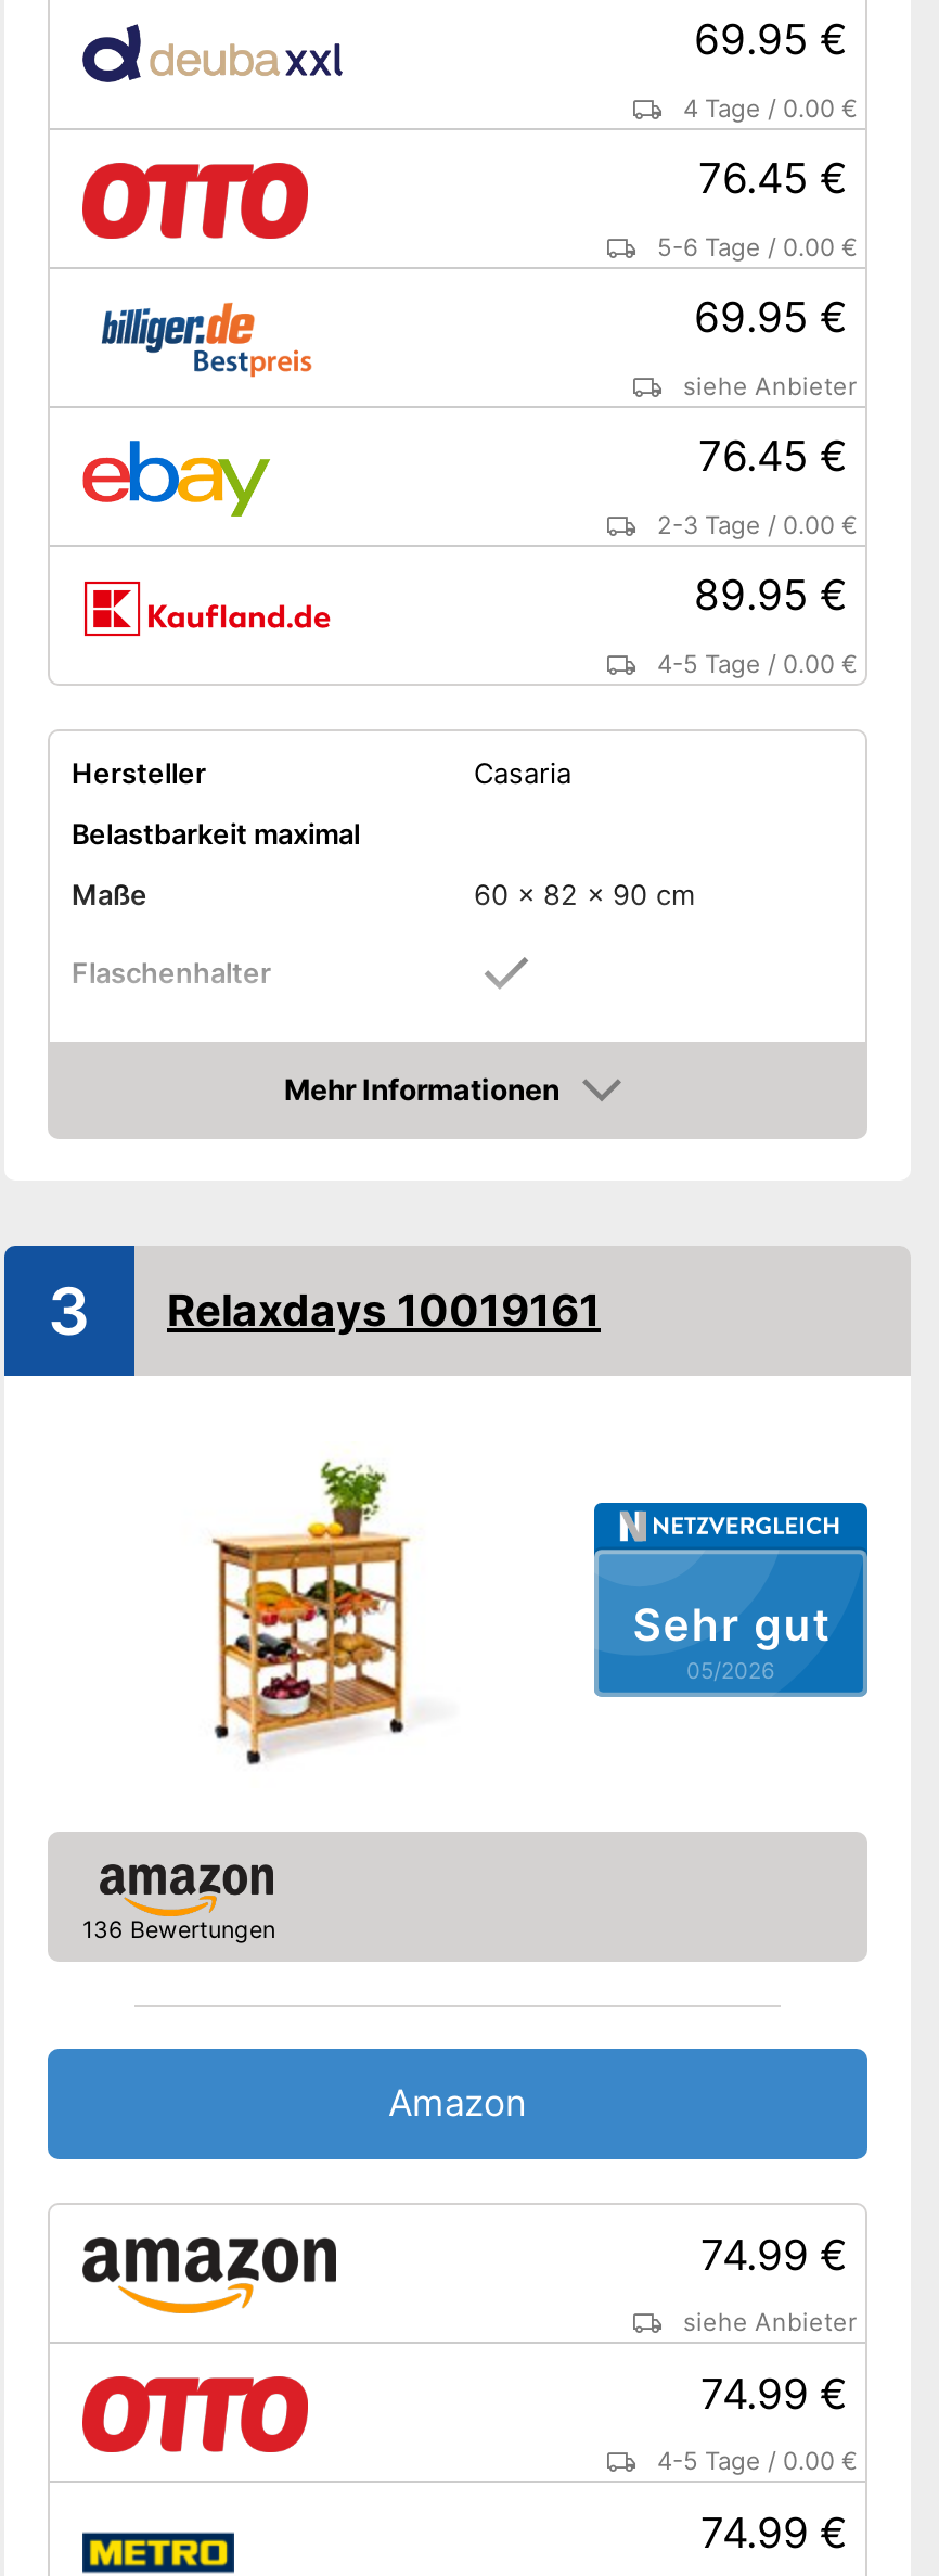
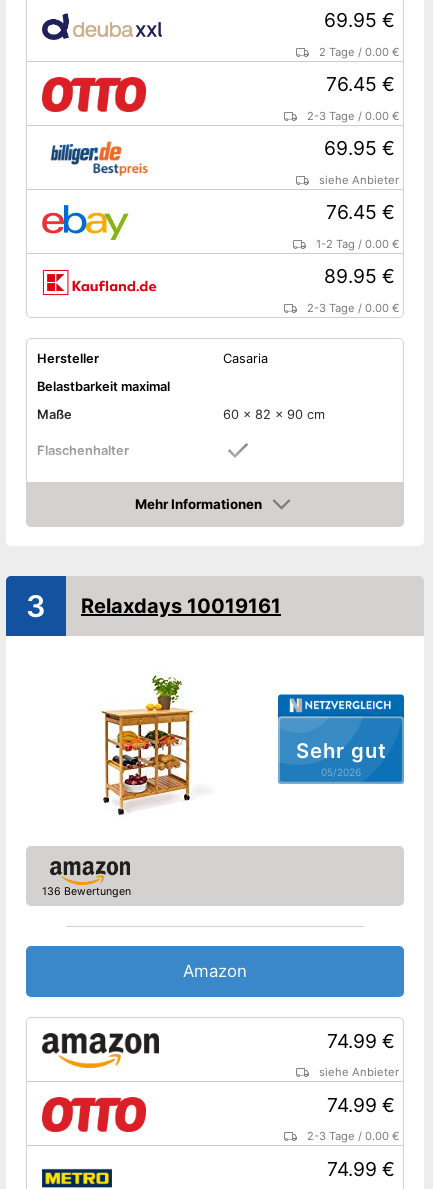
- 4 Tage / 0.00 €
+ 2 Tage / 0.00 €

- 5-6 Tage / 0.00 €
+ 2-3 Tage / 0.00 €

- 2-3 Tage / 0.00 €
+ 1-2 Tag / 0.00 €

- 4-5 Tage / 0.00 €
+ 2-3 Tage / 0.00 €

- 4-5 Tage / 0.00 €
+ 2-3 Tage / 0.00 €
